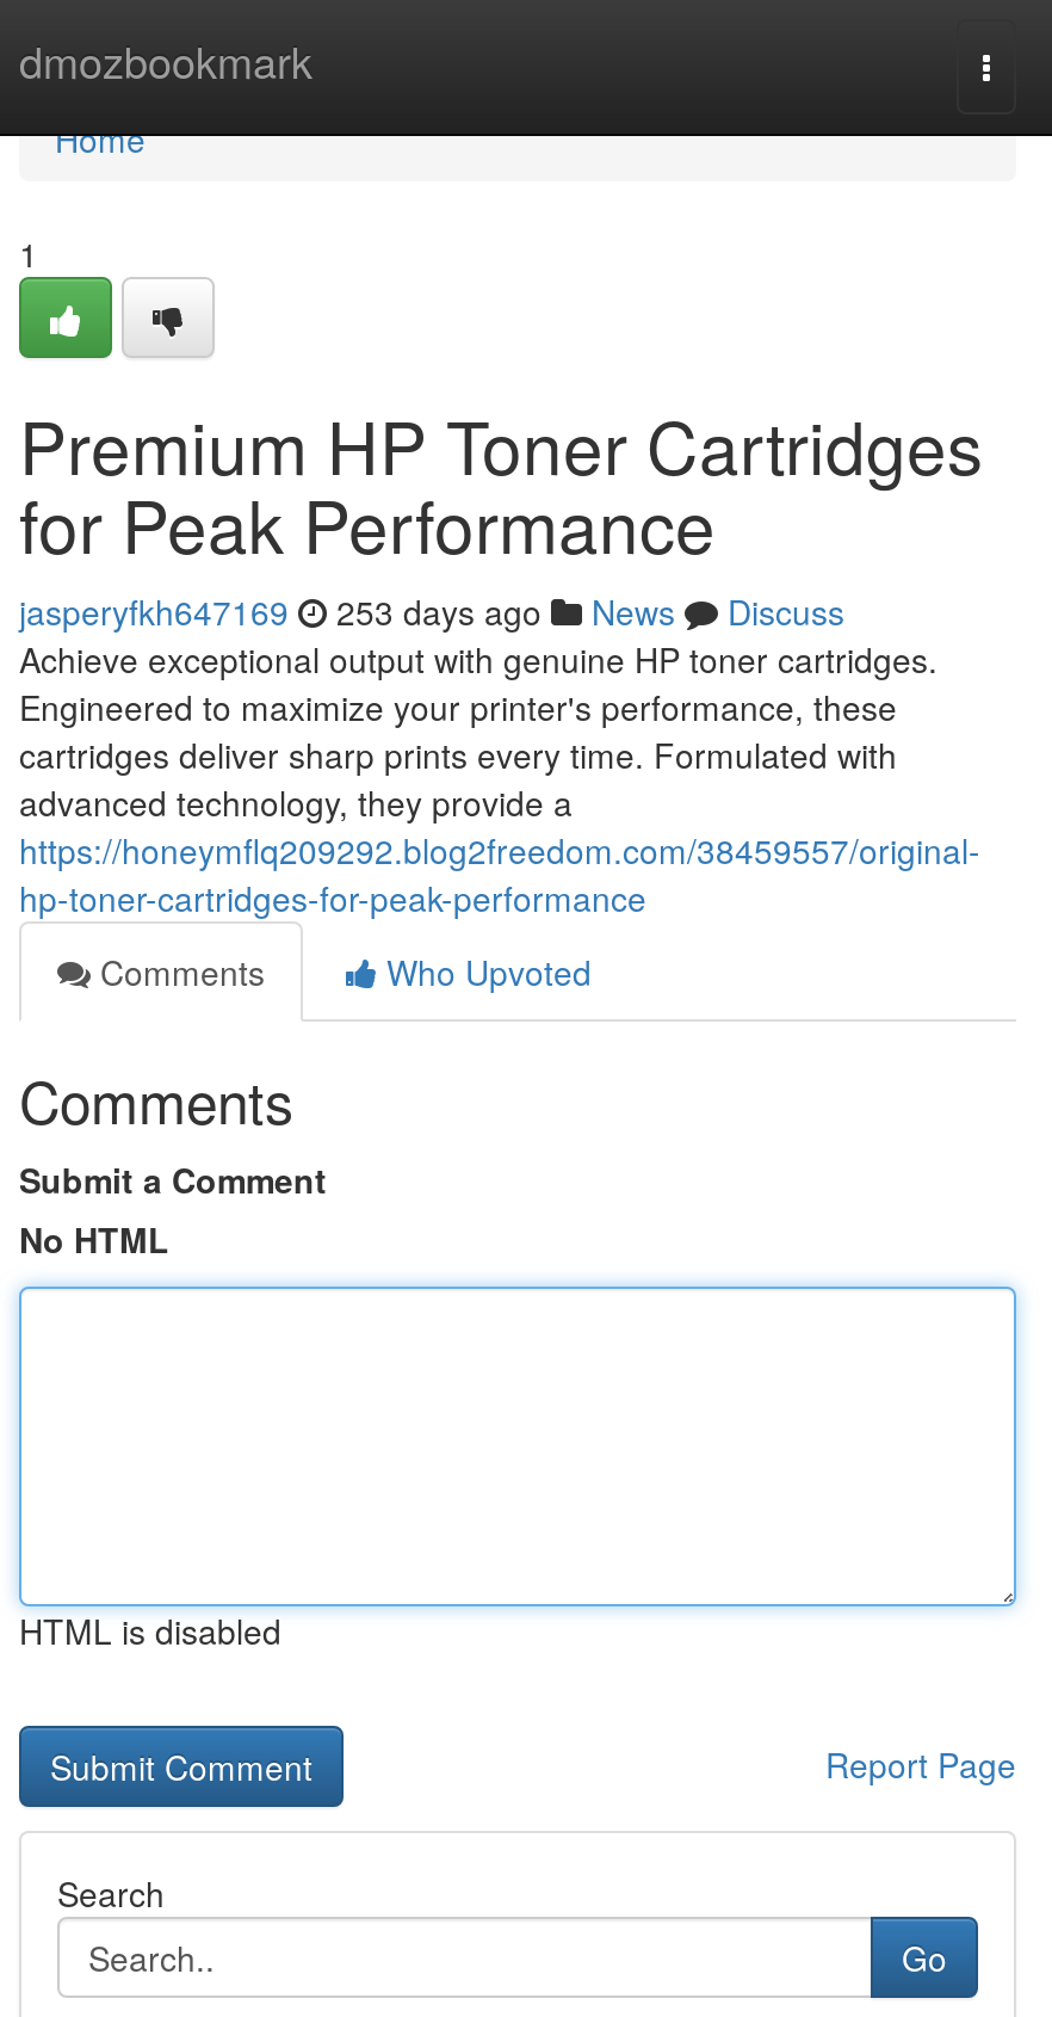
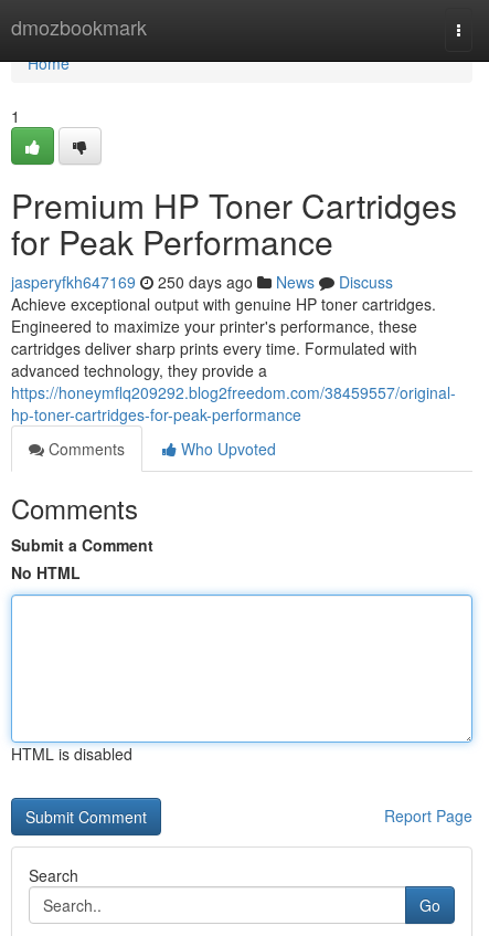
- jasperyfkh647169 253 days ago News Discuss
+ jasperyfkh647169 250 days ago News Discuss
